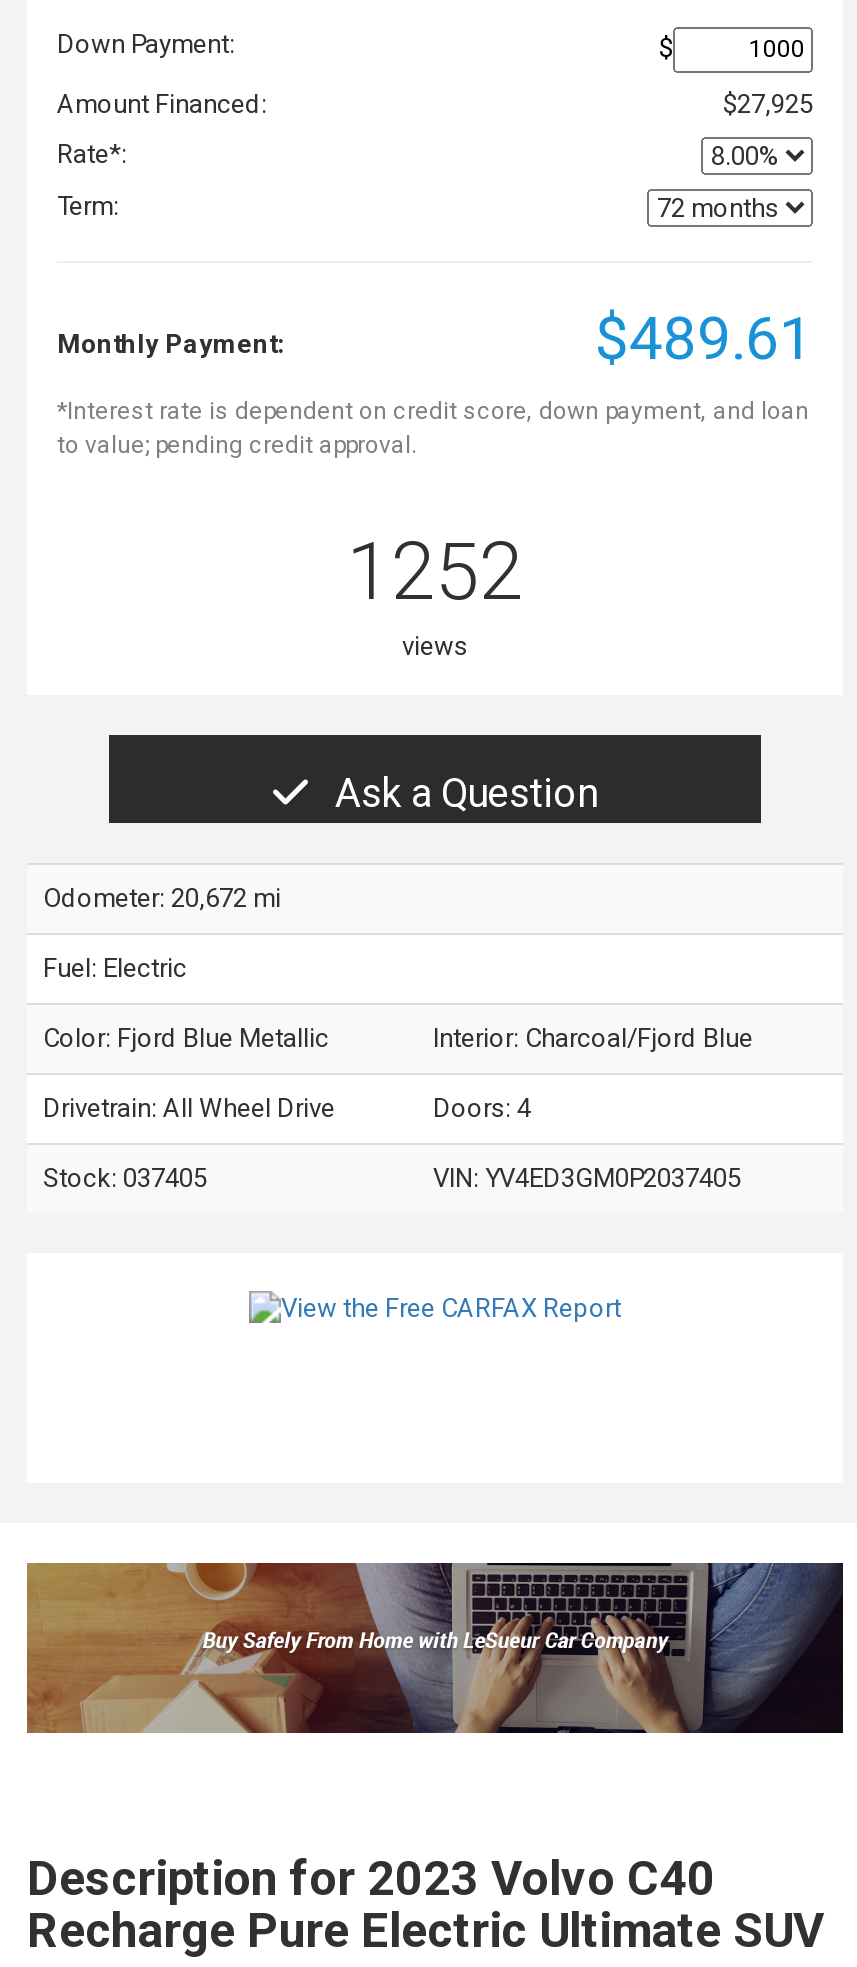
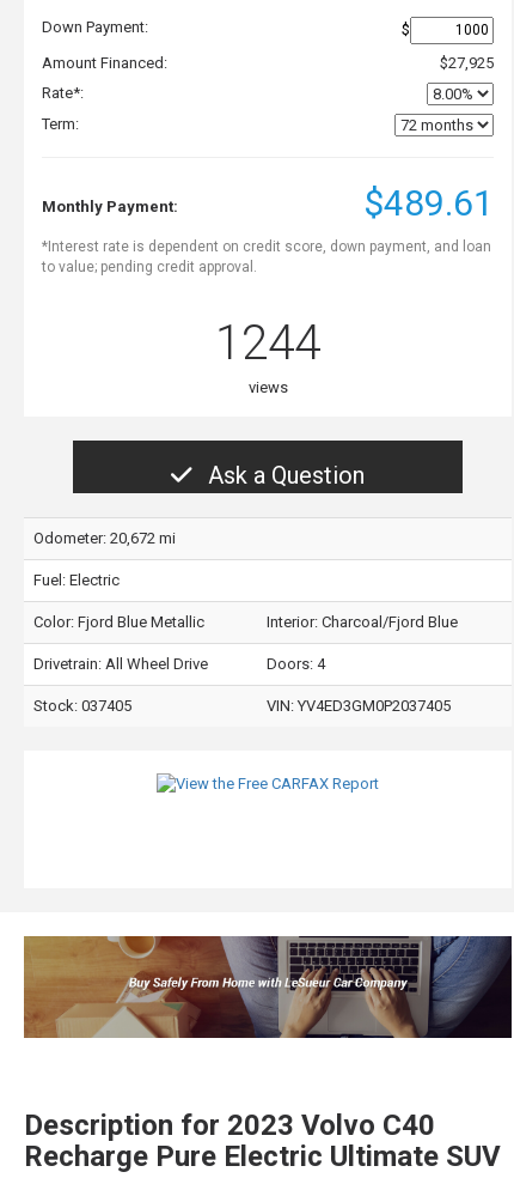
- 1252
+ 1244
